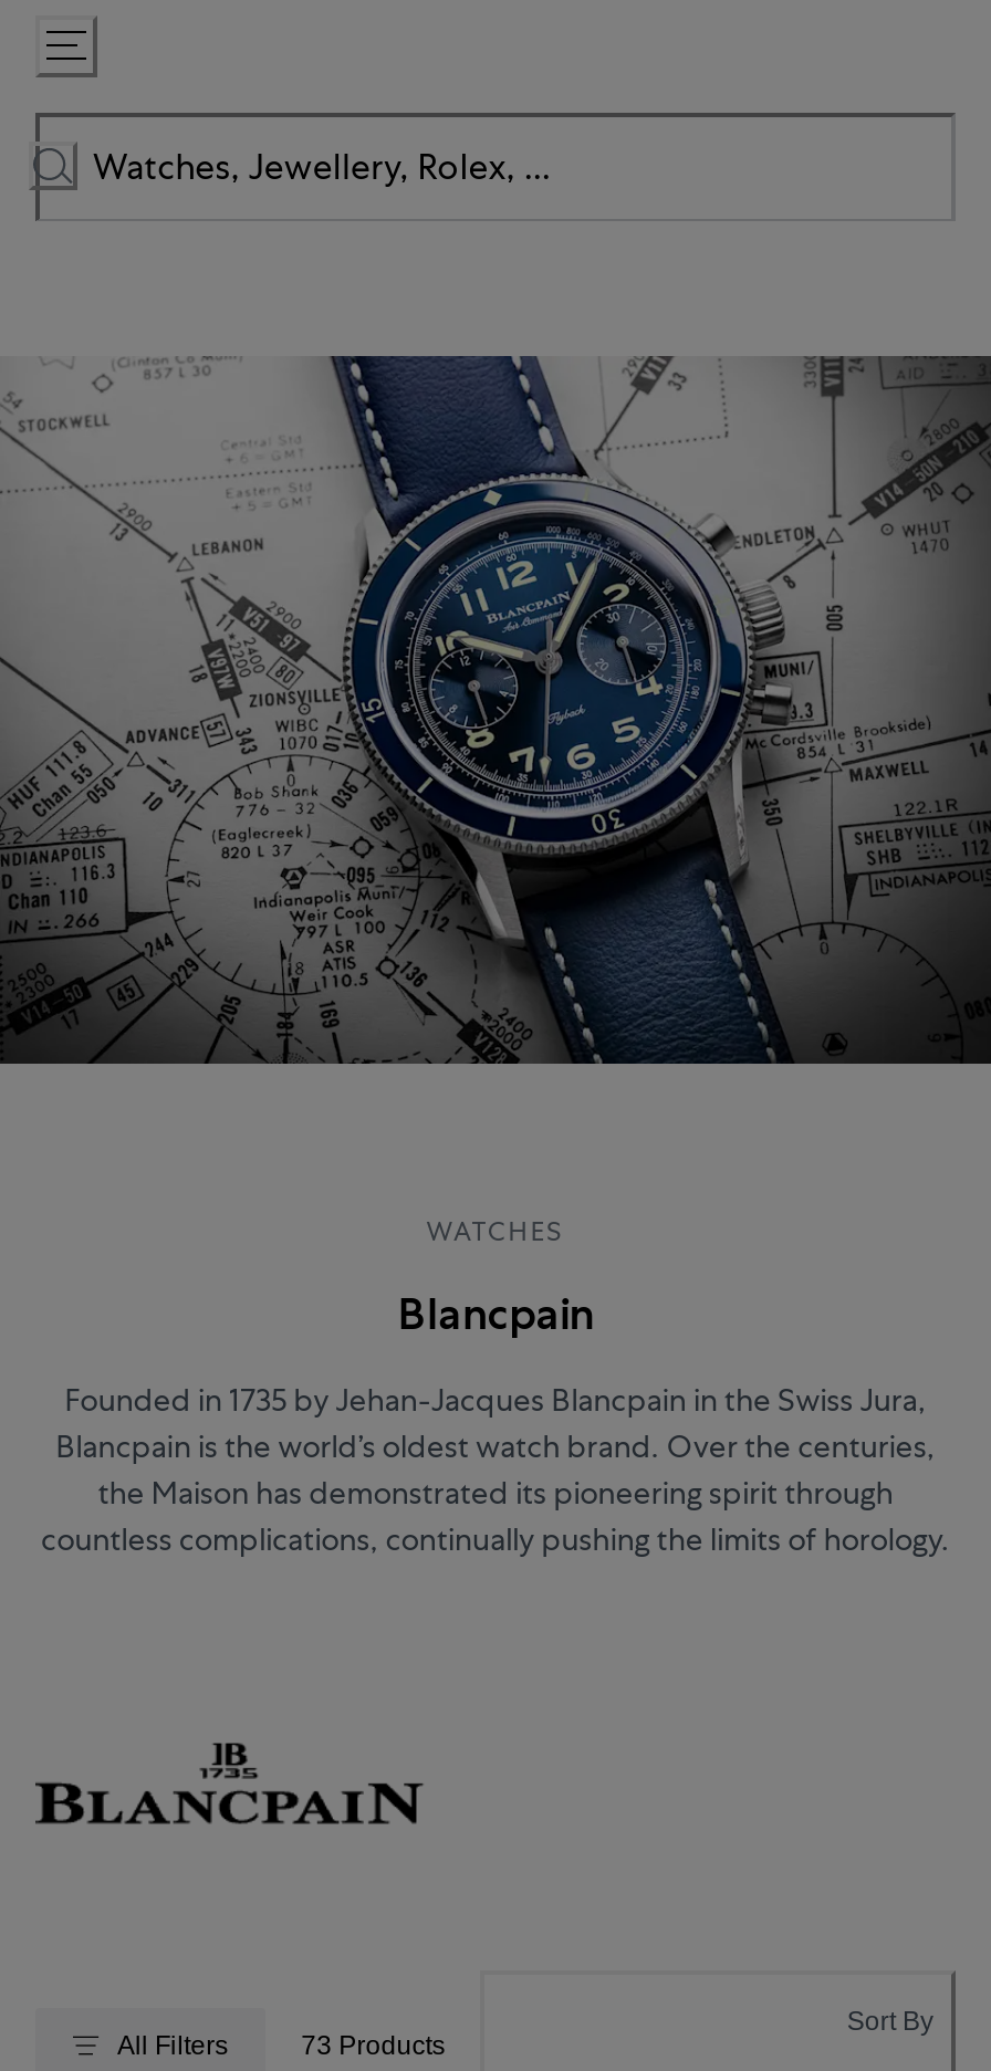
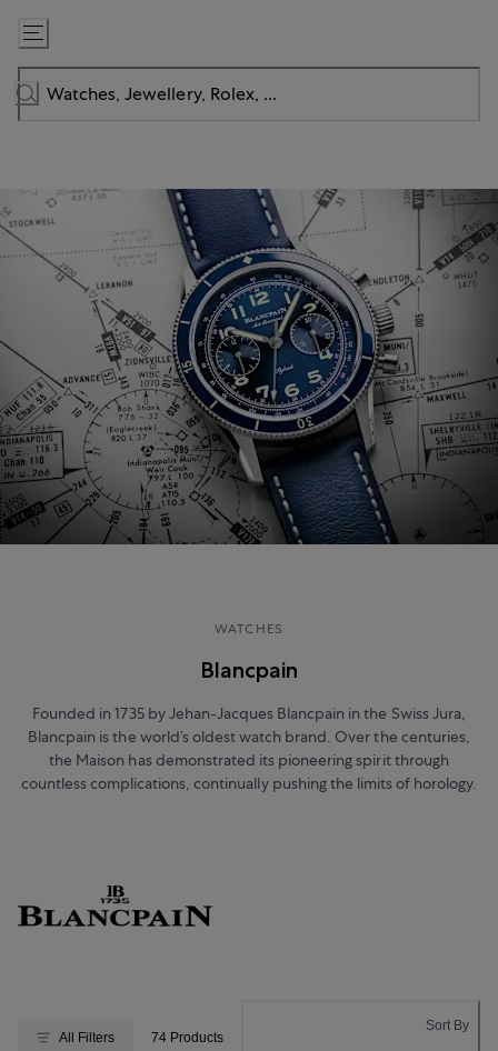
- 73 Products
+ 74 Products
